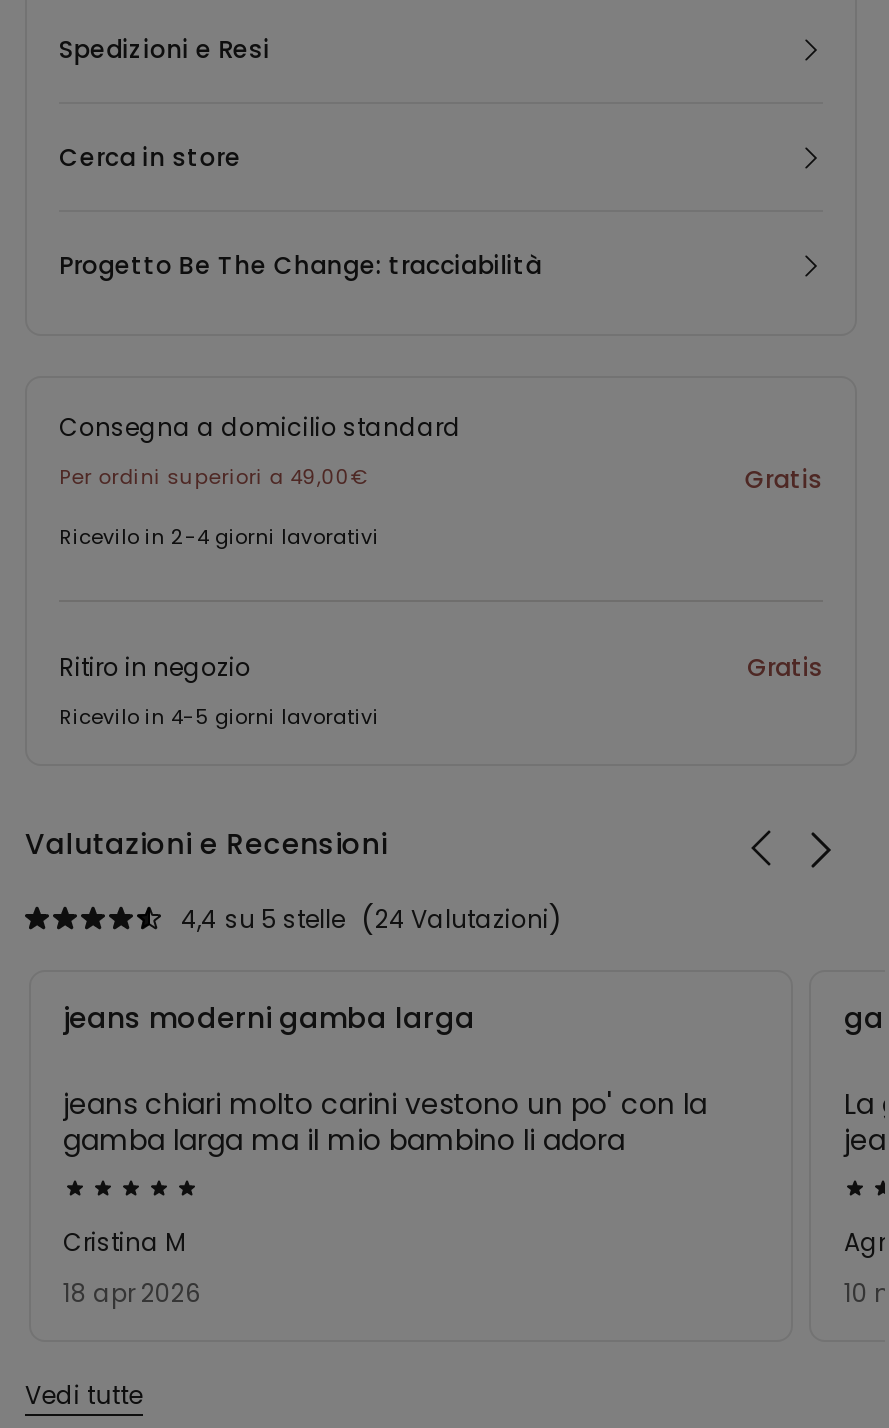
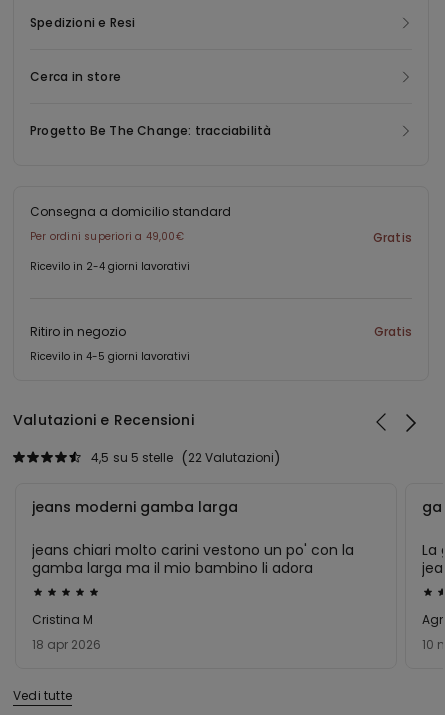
- 4,4 su 5 stelle
+ 4,5 su 5 stelle

- 24 Valutazioni
+ 22 Valutazioni
